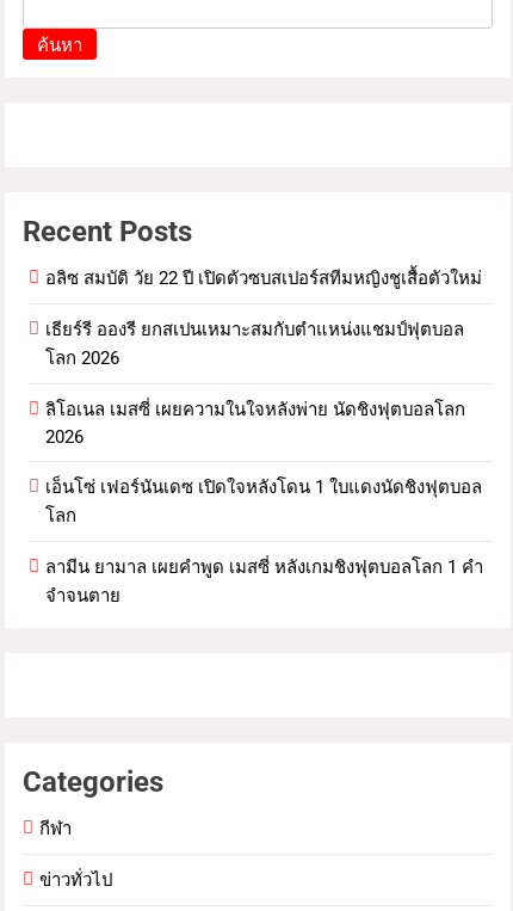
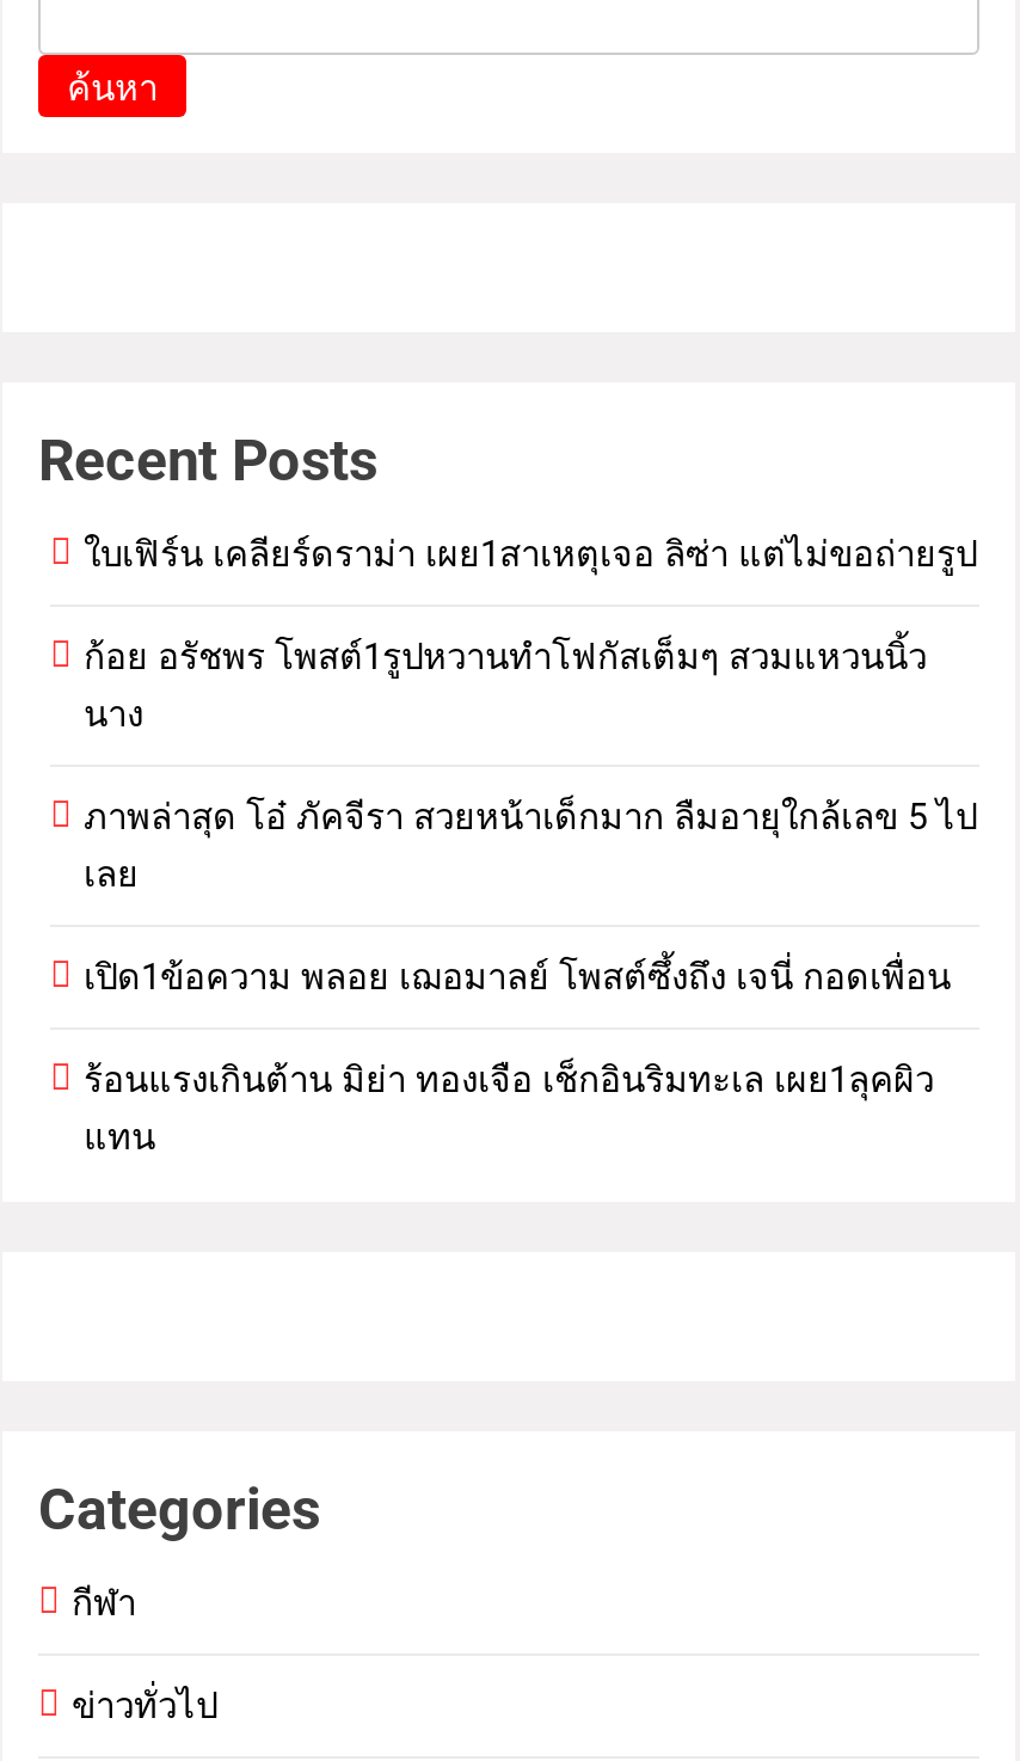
- อลิซ สมบัติ วัย 22 ปี เปิดตัวซบสเปอร์สทีมหญิงชูเสื้อตัวใหม่
+ ใบเฟิร์น เคลียร์ดราม่า เผย1สาเหตุเจอ ลิซ่า แต่ไม่ขอถ่ายรูป

- เธียร์รี อองรี ยกสเปนเหมาะสมกับตำแหน่งแชมป์ฟุตบอล
- โลก 2026
+ ก้อย อรัชพร โพสต์1รูปหวานทำโฟกัสเต็มๆ สวมแหวนนิ้ว
+ นาง

- ลิโอเนล เมสซี่ เผยความในใจหลังพ่าย นัดชิงฟุตบอลโลก
- 2026
+ ภาพล่าสุด โอ๋ ภัคจีรา สวยหน้าเด็กมาก ลืมอายุใกล้เลข 5 ไป
+ เลย

- เอ็นโซ่ เฟอร์นันเดซ เปิดใจหลังโดน 1 ใบแดงนัดชิงฟุตบอล
- โลก
+ เปิด1ข้อความ พลอย เฌอมาลย์ โพสต์ซึ้งถึง เจนี่ กอดเพื่อน

- ลามีน ยามาล เผยคำพูด เมสซี่ หลังเกมชิงฟุตบอลโลก 1 คำ
- จำจนตาย
+ ร้อนแรงเกินต้าน มิย่า ทองเจือ เช็กอินริมทะเล เผย1ลุคผิว
+ แทน
